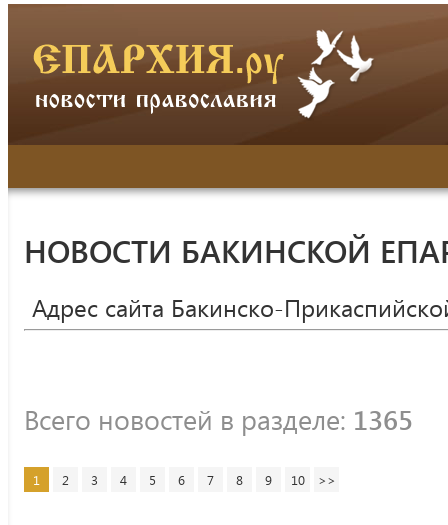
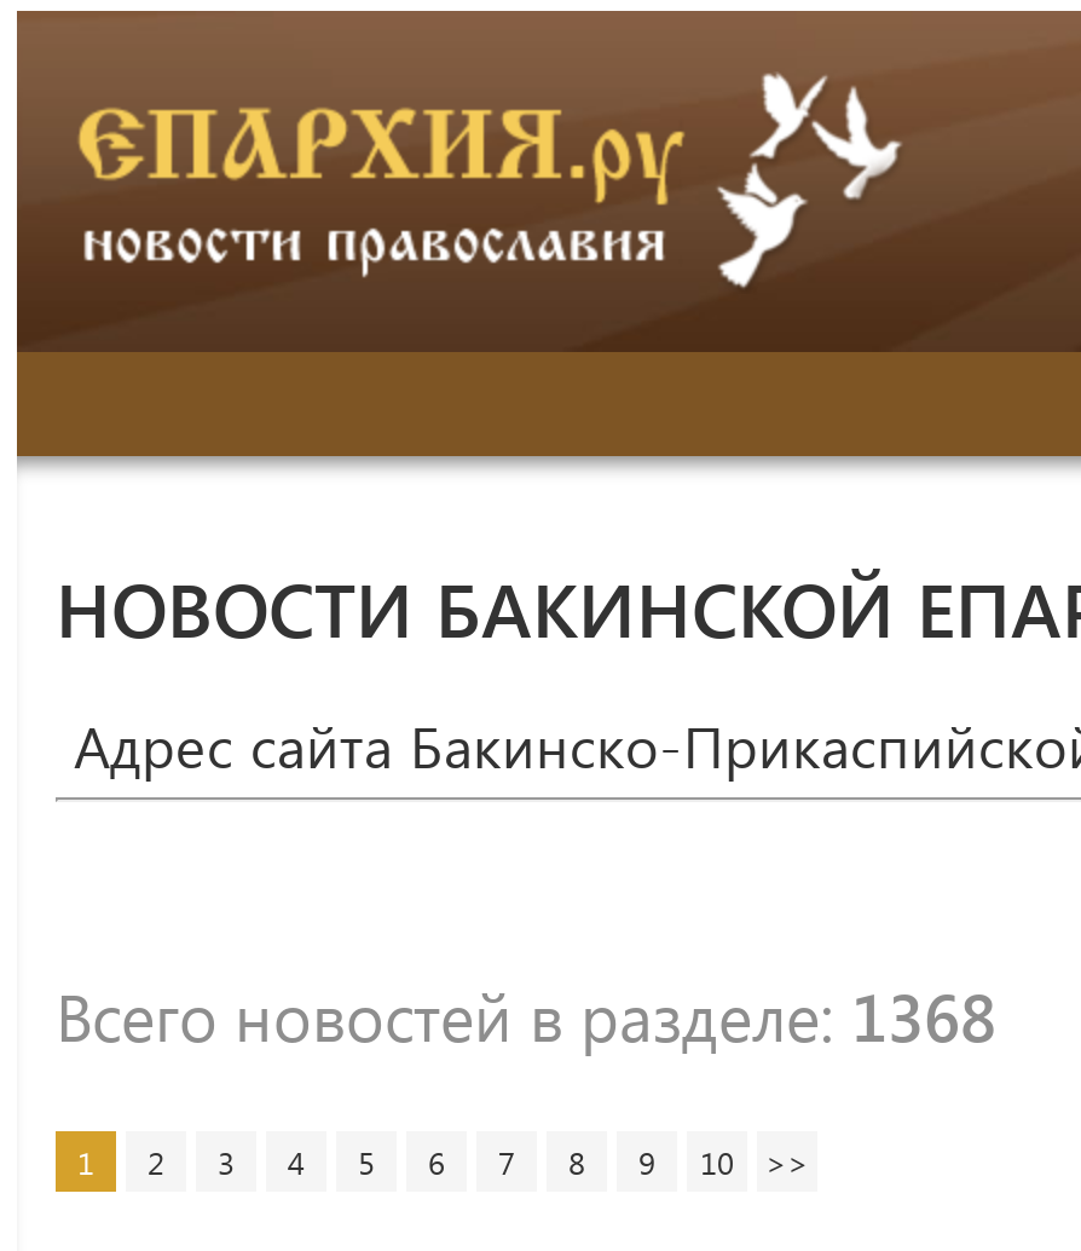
- Всего новостей в разделе: 1365
+ Всего новостей в разделе: 1368
